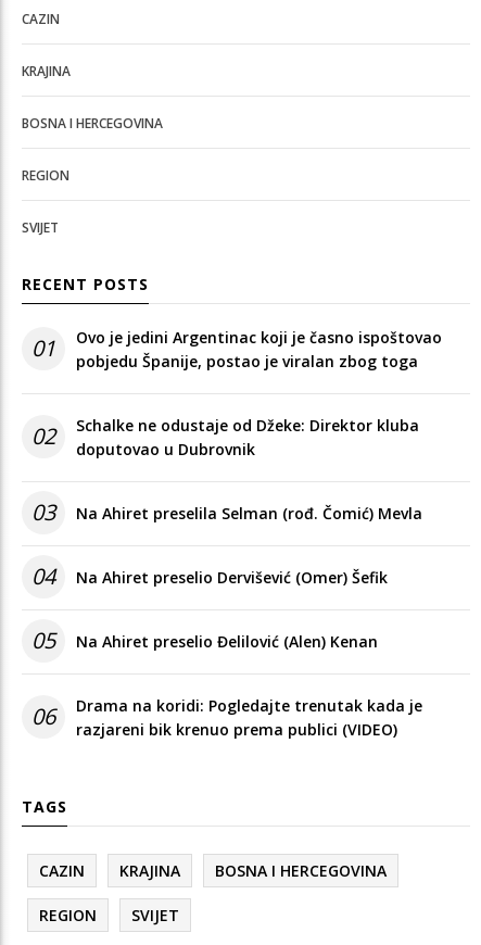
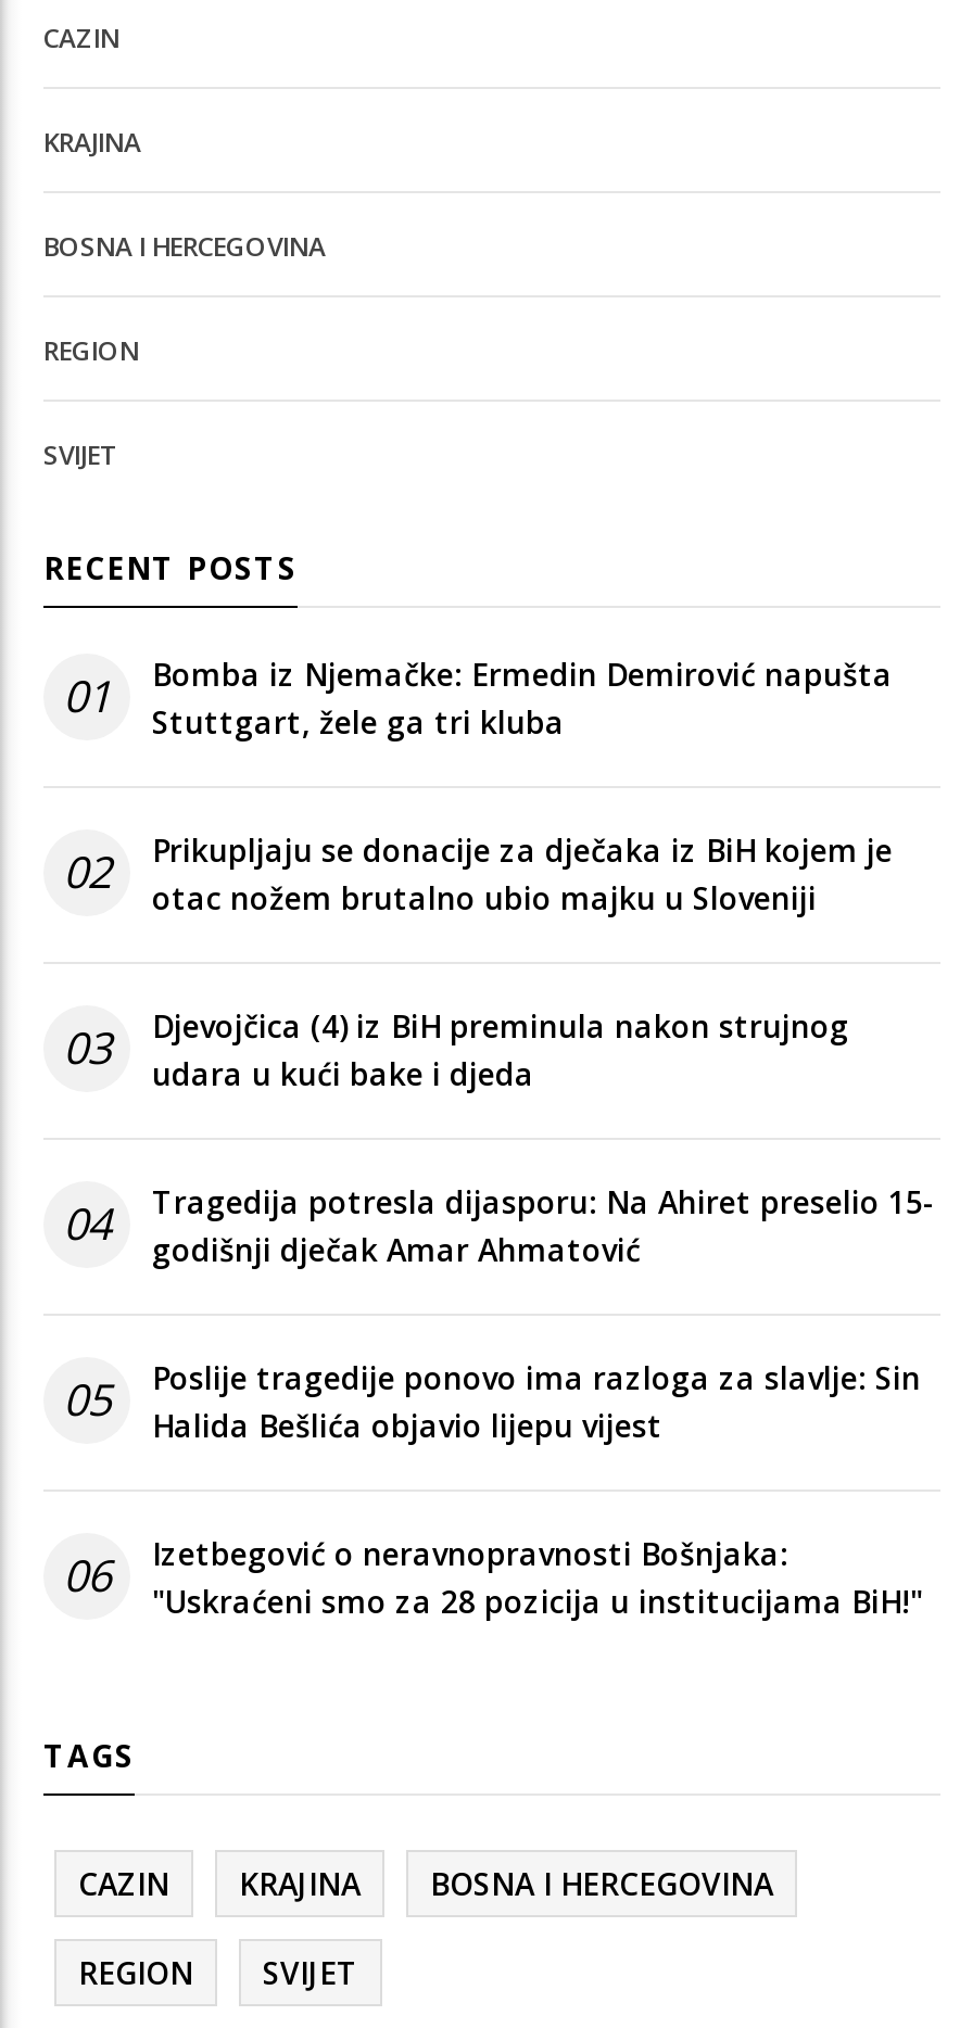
- Ovo je jedini Argentinac koji je časno ispoštovao
- pobjedu Španije, postao je viralan zbog toga
+ Bomba iz Njemačke: Ermedin Demirović napušta
+ Stuttgart, žele ga tri kluba

- Schalke ne odustaje od Džeke: Direktor kluba
- doputovao u Dubrovnik
+ Prikupljaju se donacije za dječaka iz BiH kojem je
+ otac nožem brutalno ubio majku u Sloveniji

- Na Ahiret preselila Selman (rođ. Čomić) Mevla
+ Djevojčica (4) iz BiH preminula nakon strujnog
+ udara u kući bake i djeda

- Na Ahiret preselio Dervišević (Omer) Šefik
+ Tragedija potresla dijasporu: Na Ahiret preselio 15-
+ godišnji dječak Amar Ahmatović

- Na Ahiret preselio Đelilović (Alen) Kenan
+ Poslije tragedije ponovo ima razloga za slavlje: Sin
+ Halida Bešlića objavio lijepu vijest

- Drama na koridi: Pogledajte trenutak kada je
- razjareni bik krenuo prema publici (VIDEO)
+ Izetbegović o neravnopravnosti Bošnjaka:
+ "Uskraćeni smo za 28 pozicija u institucijama BiH!"
